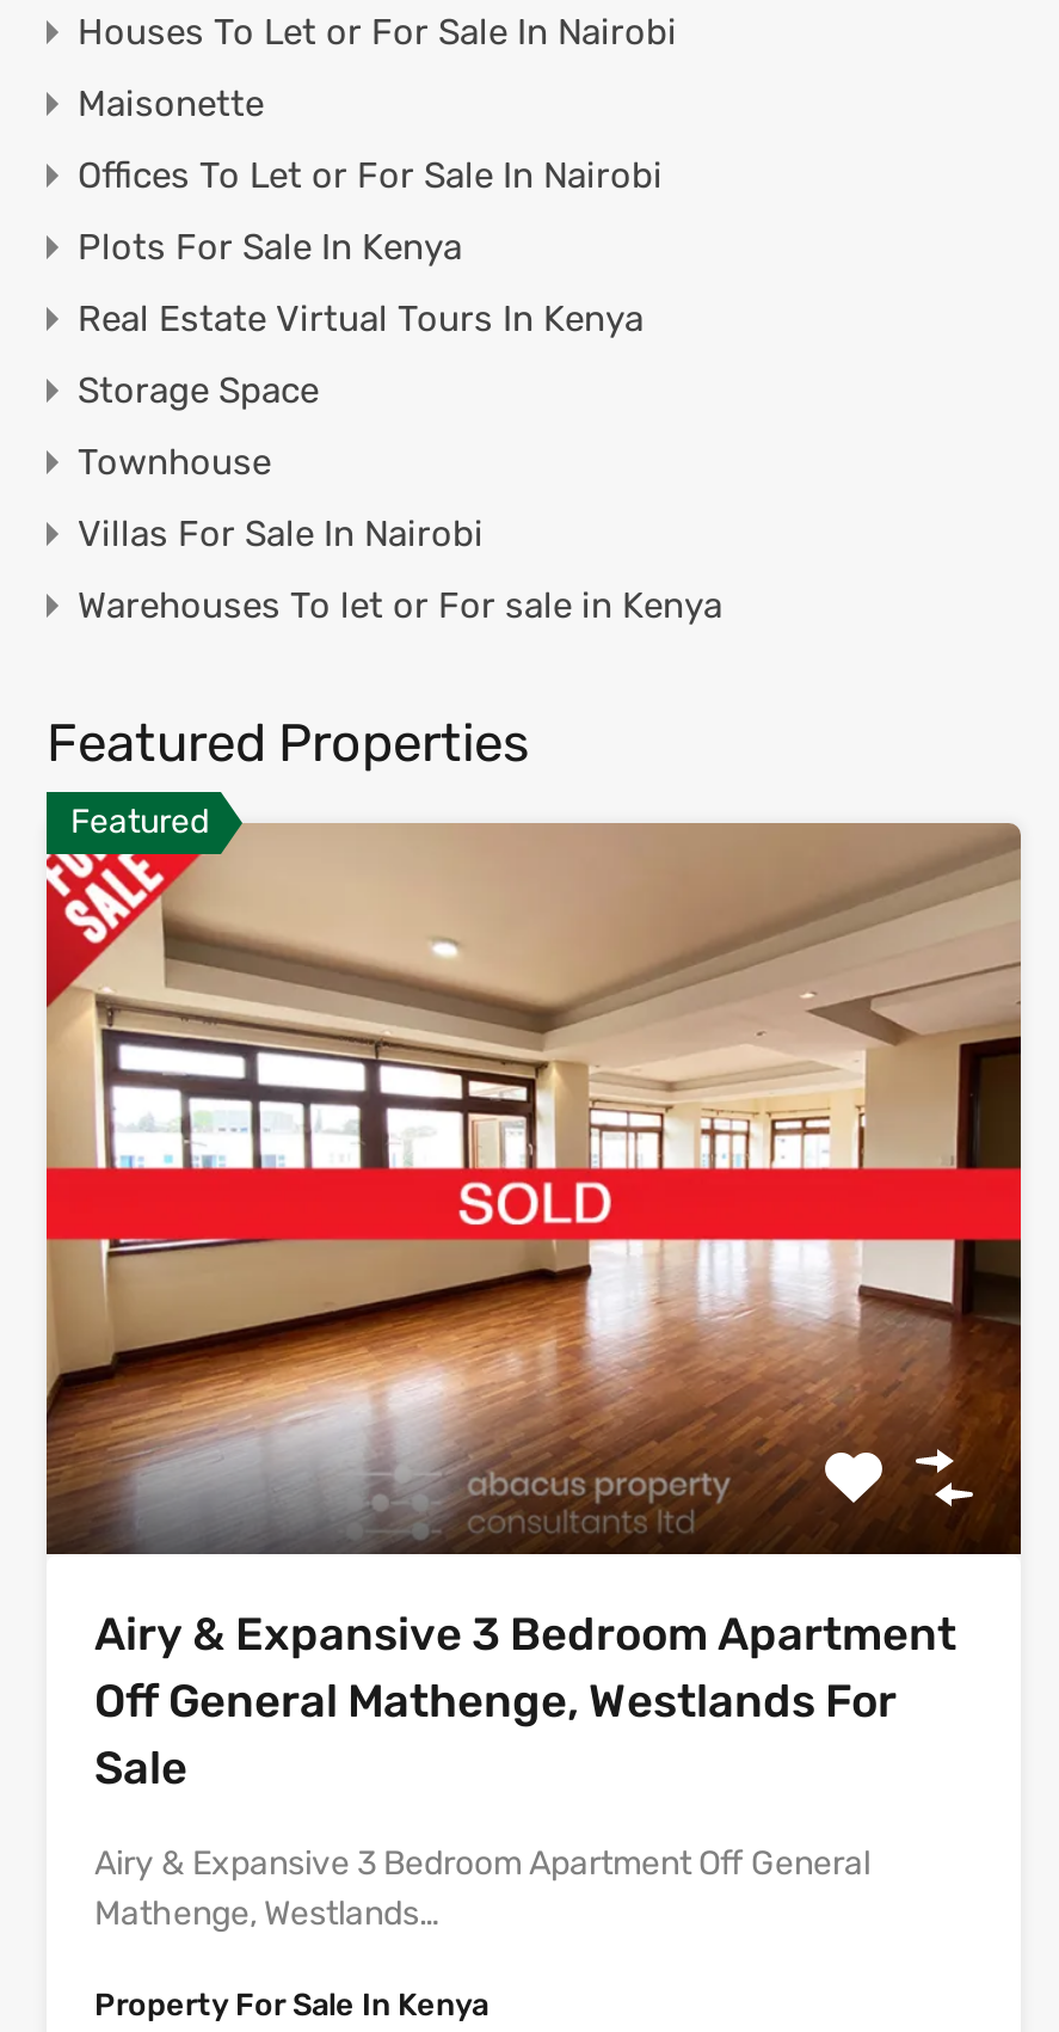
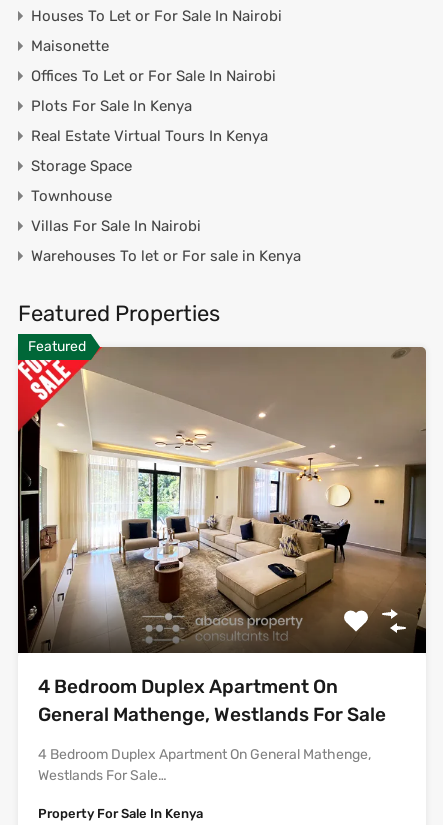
- [image]
- Airy & Expansive 3 Bedroom Apartment
- Off General Mathenge, Westlands For
- Sale
+ [image]
+ 4 Bedroom Duplex Apartment On
+ General Mathenge, Westlands For Sale

- Airy & Expansive 3 Bedroom Apartment Off General
- Mathenge, Westlands…
+ 4 Bedroom Duplex Apartment On General Mathenge,
+ Westlands For Sale…
